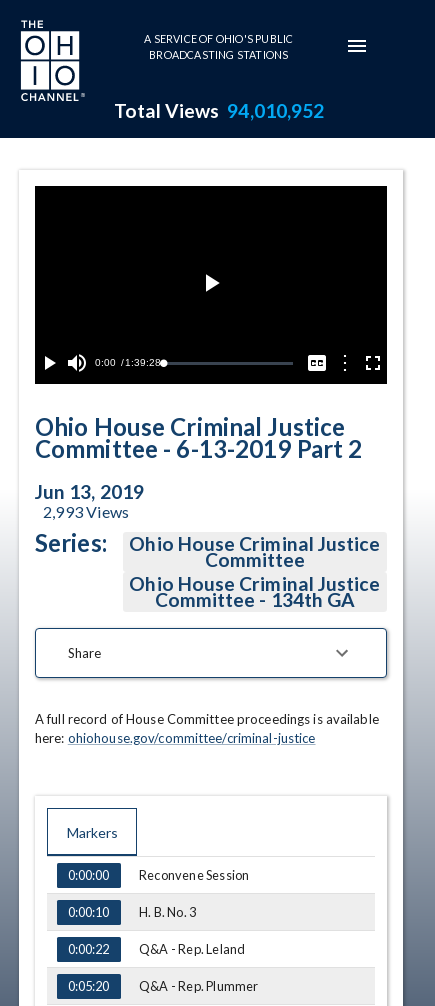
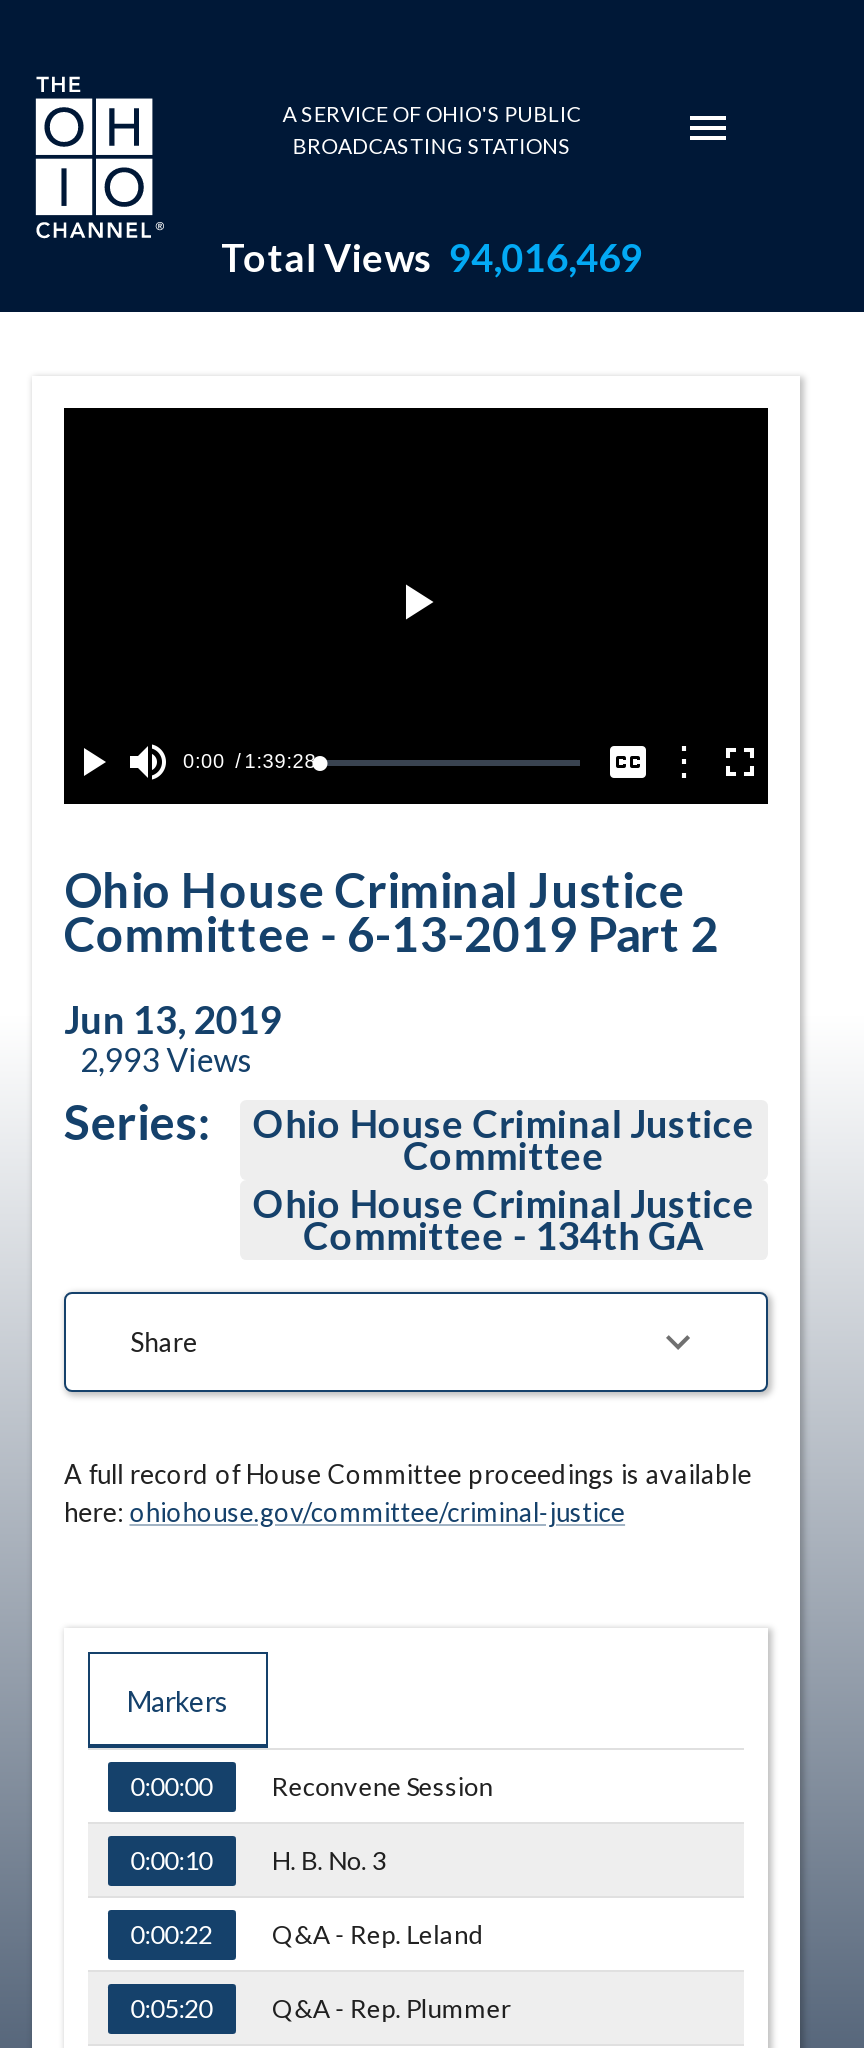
- Total Views 94,010,952
+ Total Views 94,016,469
